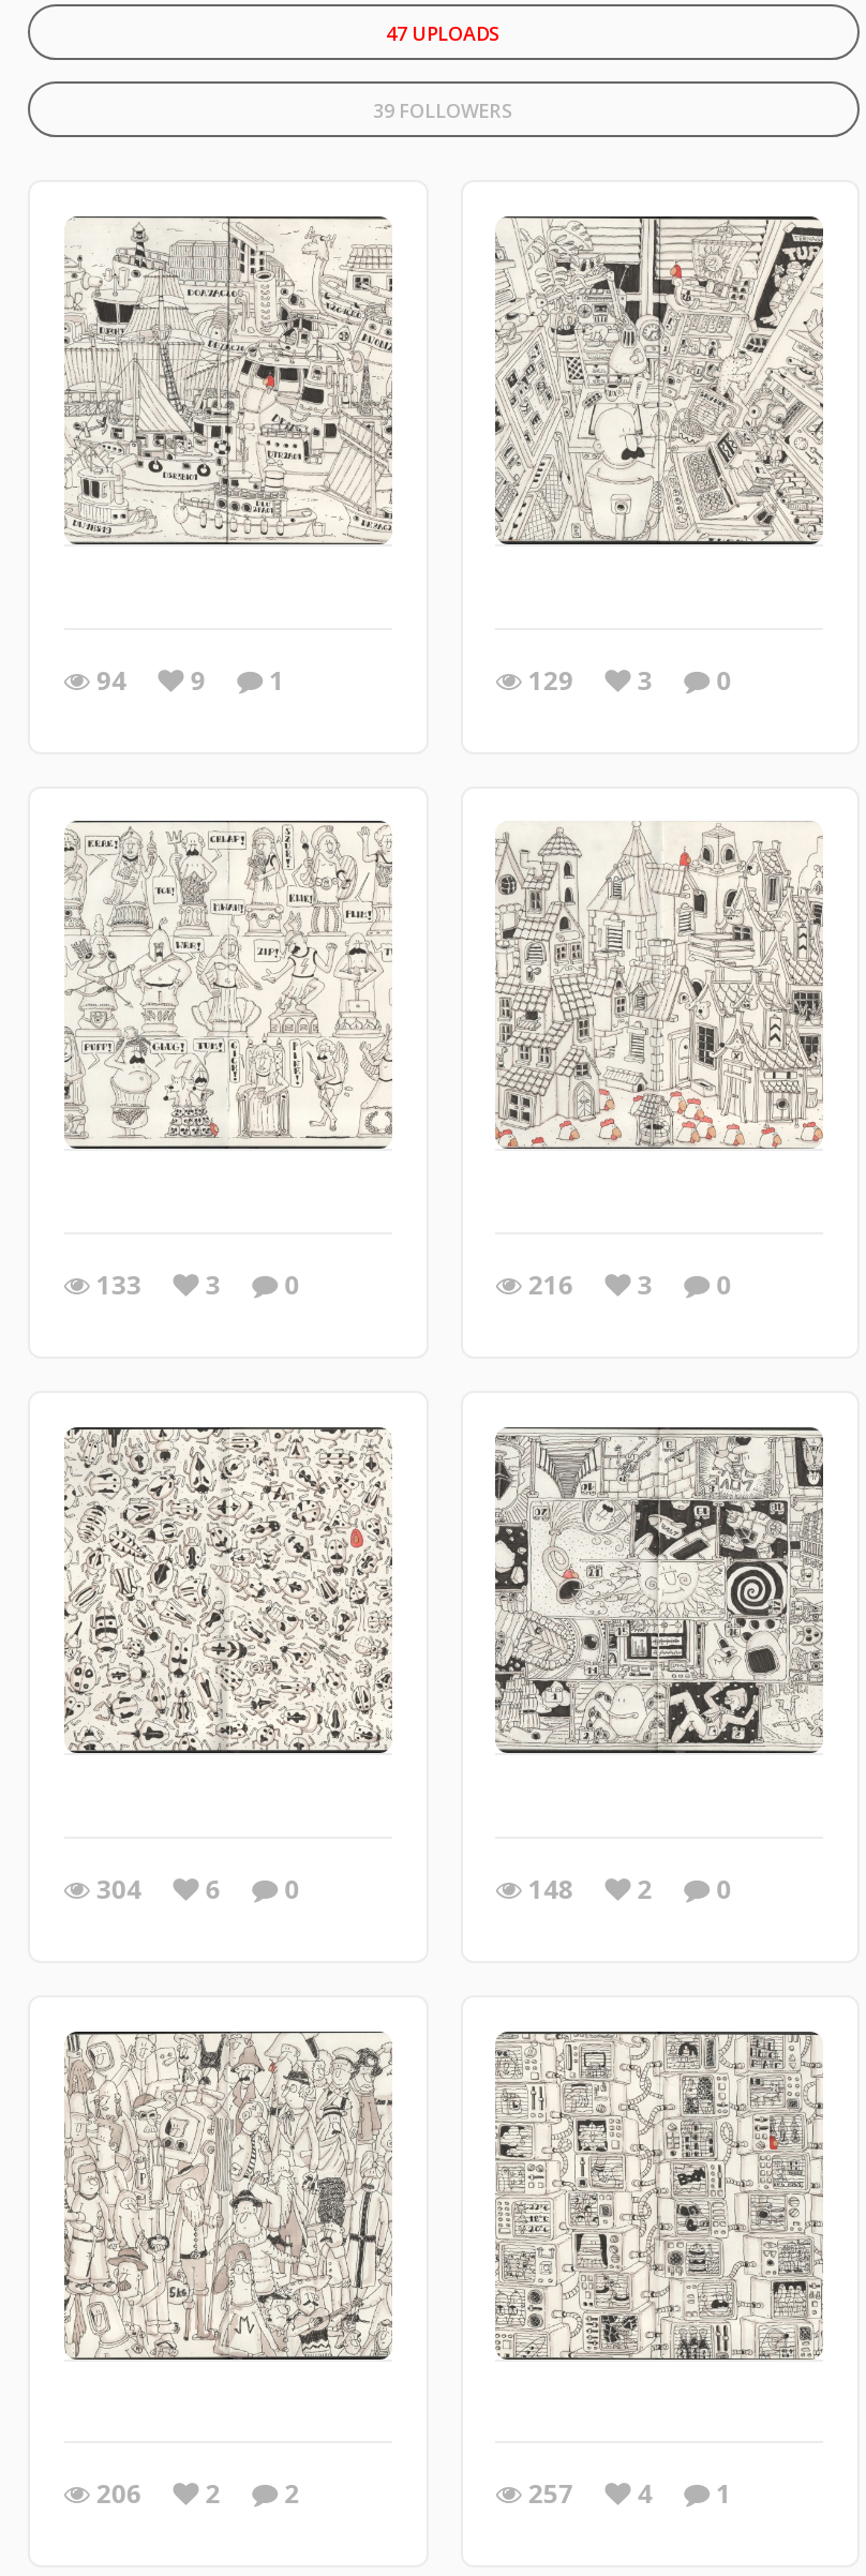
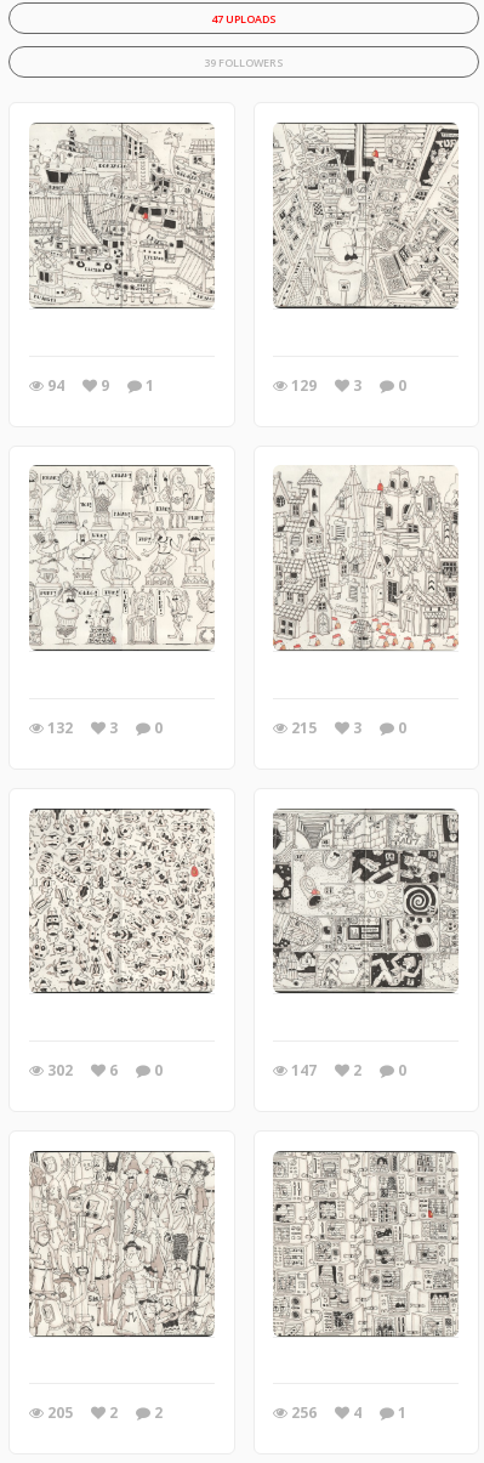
- 133 3 0
+ 132 3 0

- 216 3 0
+ 215 3 0

- 304 6 0
+ 302 6 0

- 148 2 0
+ 147 2 0

- 206 2 2
+ 205 2 2

- 257 4 1
+ 256 4 1
